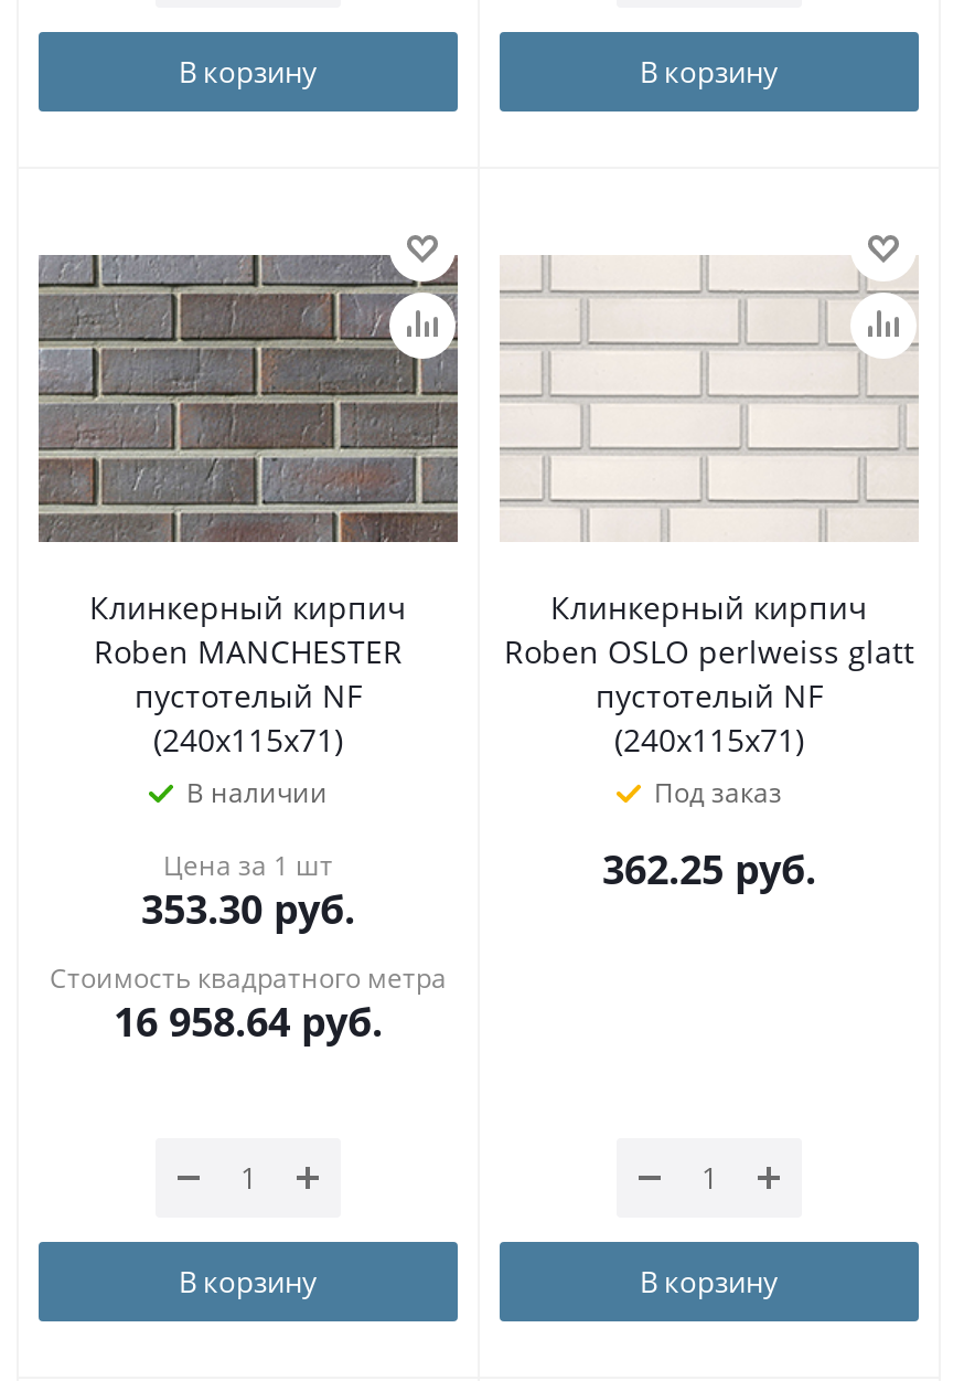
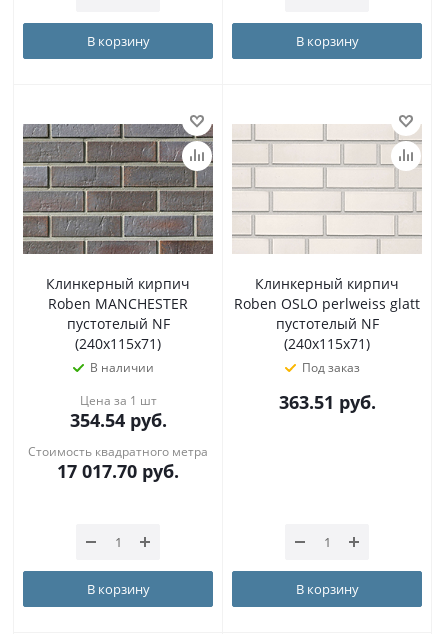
- 362.25 руб.
+ 363.51 руб.

- 353.30 руб.
+ 354.54 руб.

- 16 958.64 руб.
+ 17 017.70 руб.
